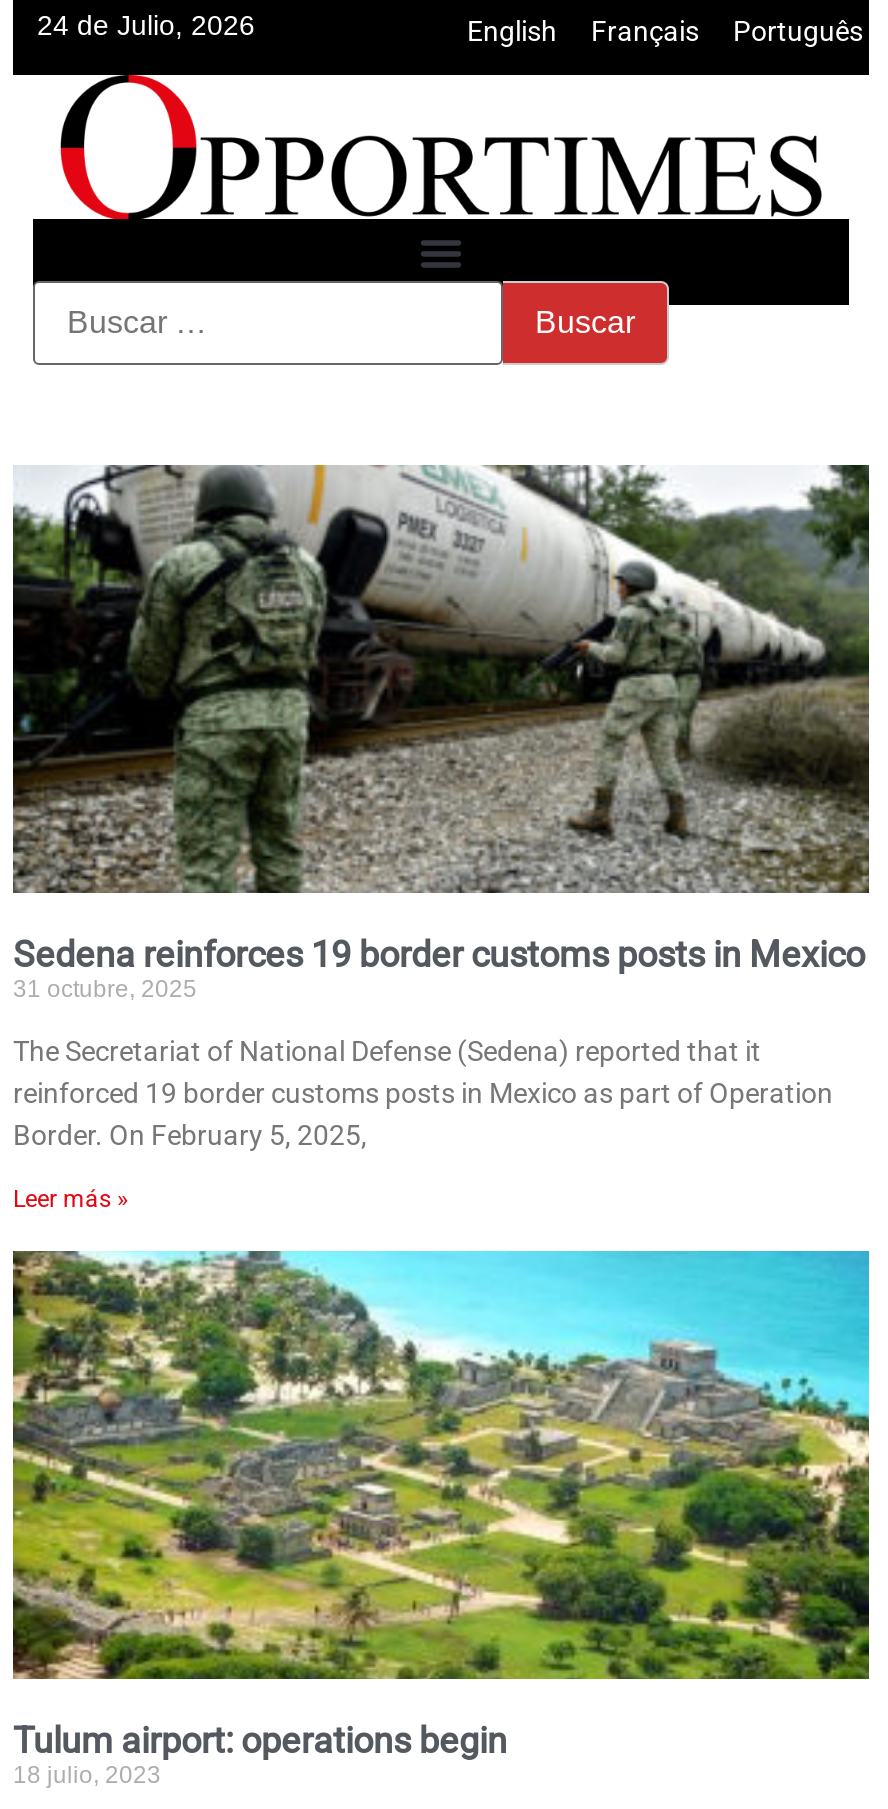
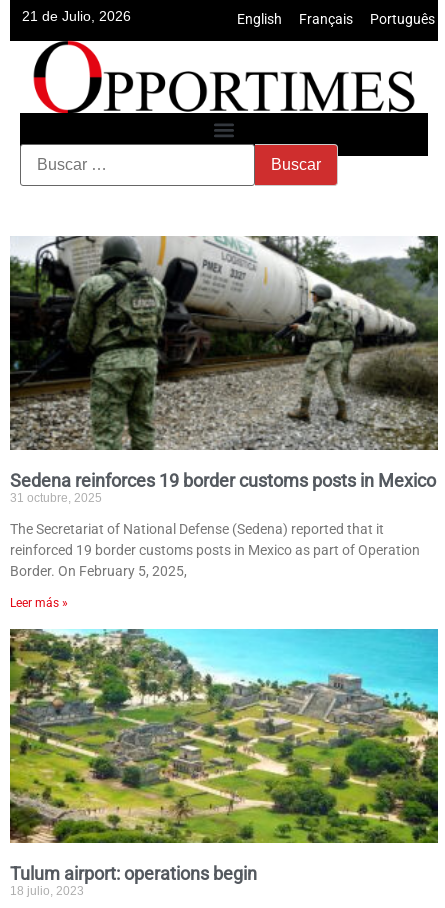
- 24 de Julio, 2026
+ 21 de Julio, 2026
